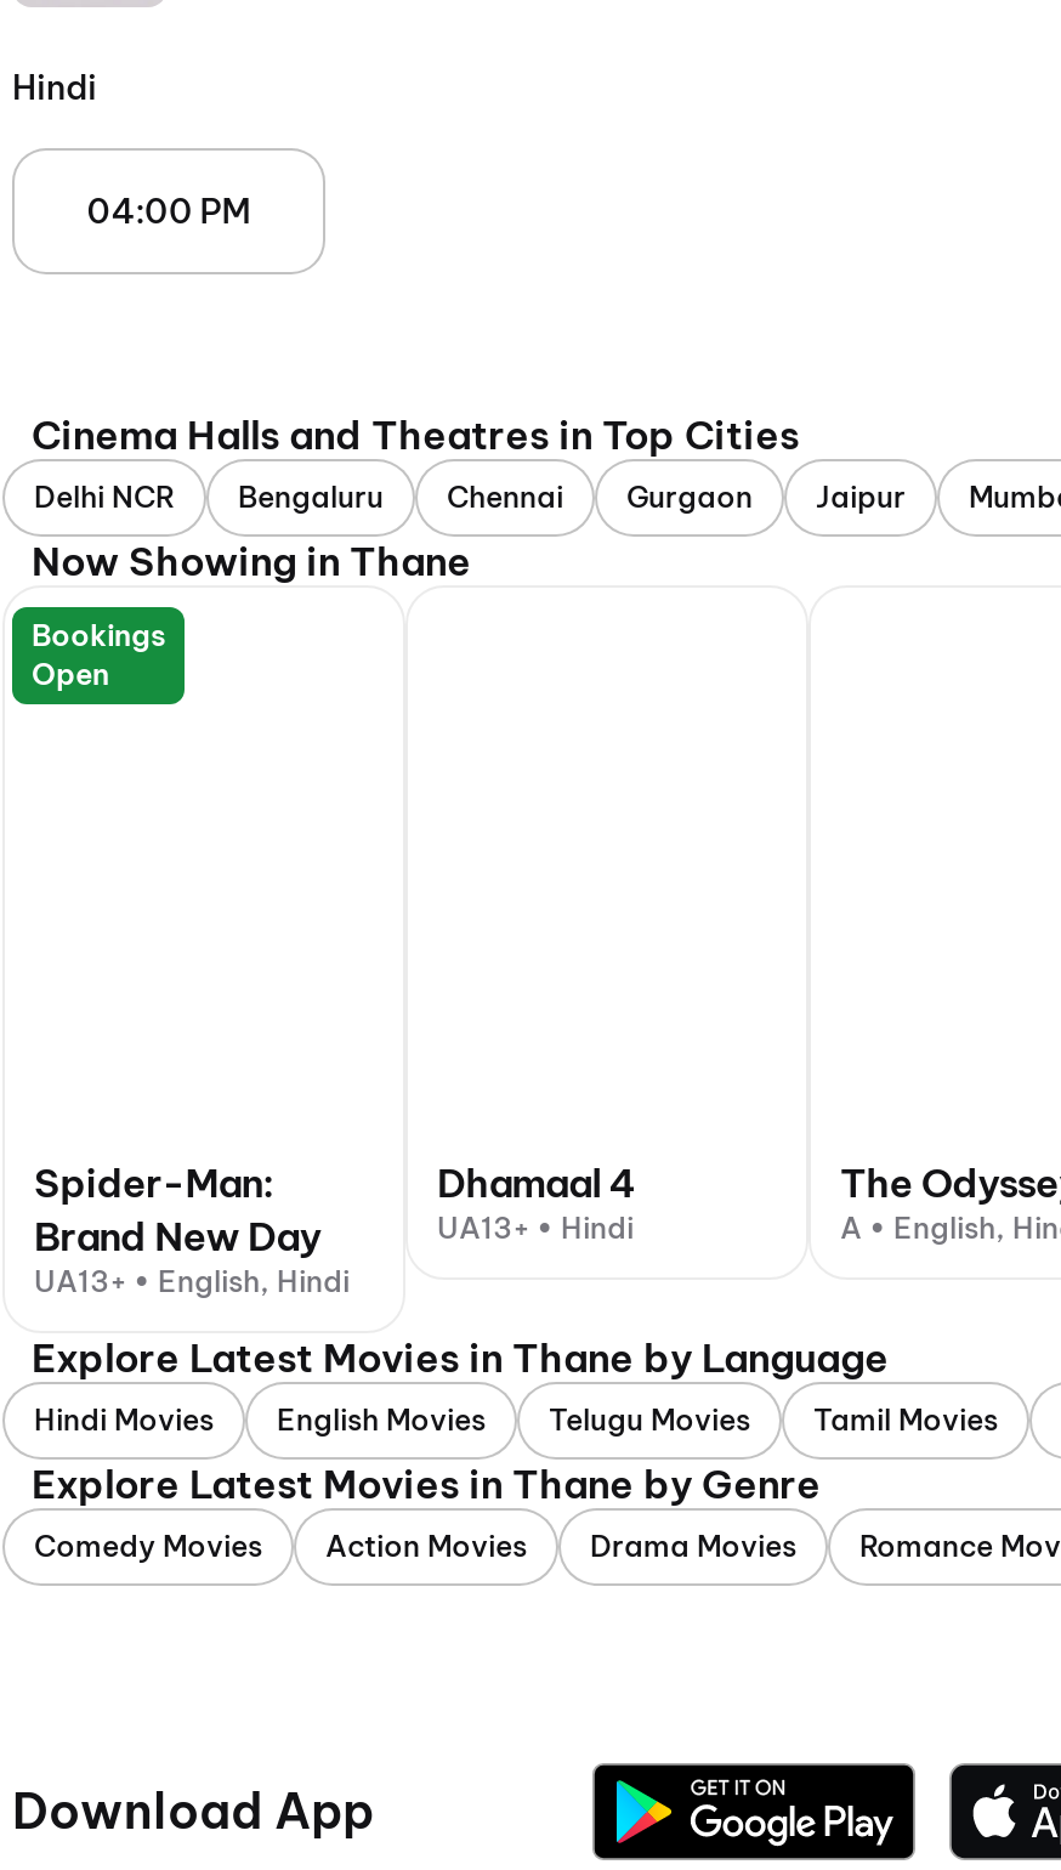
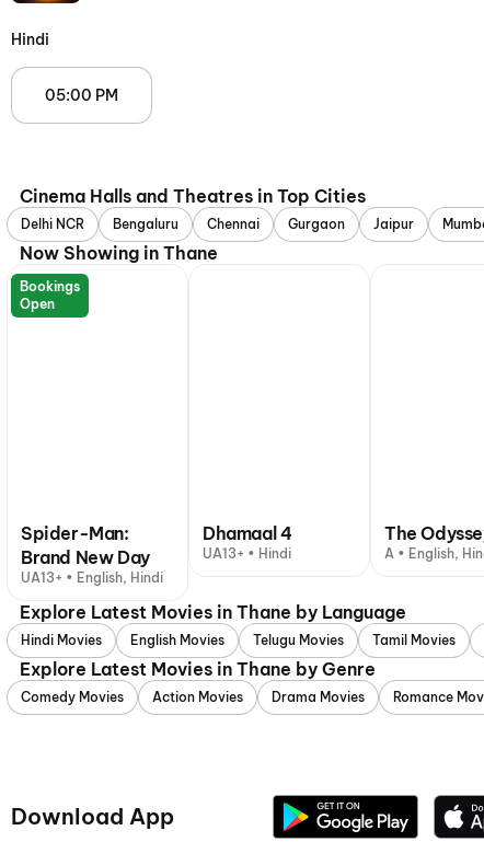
- 04:00 PM
+ 05:00 PM
